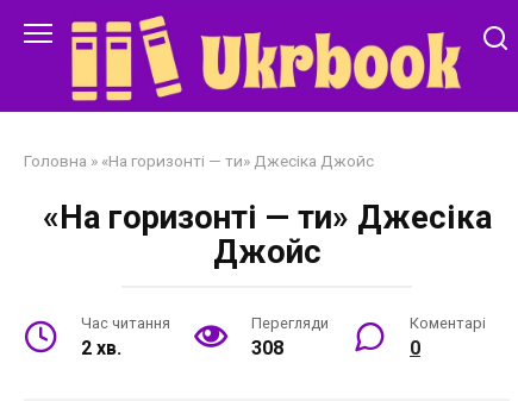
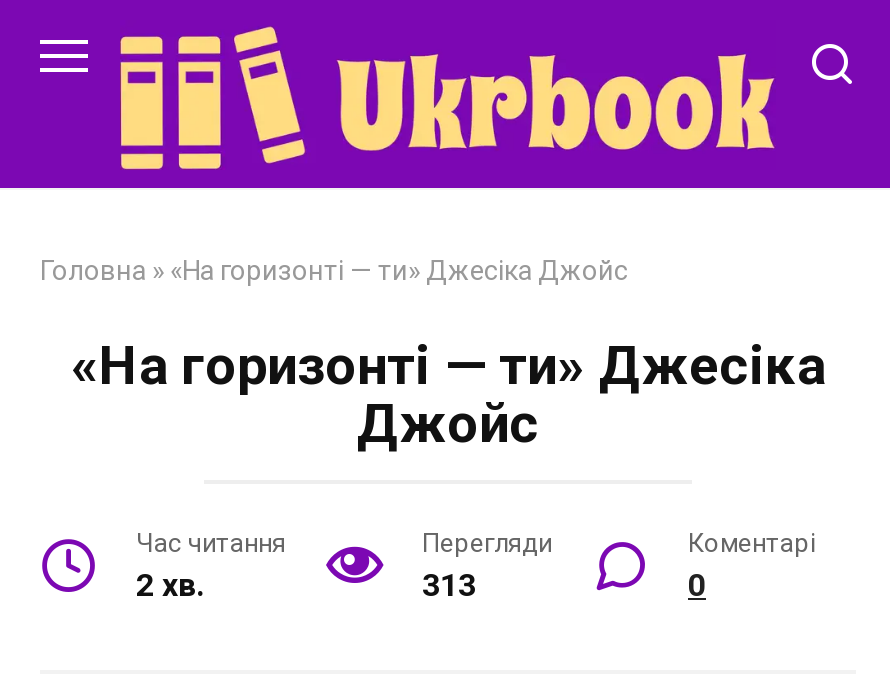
- 308
+ 313
